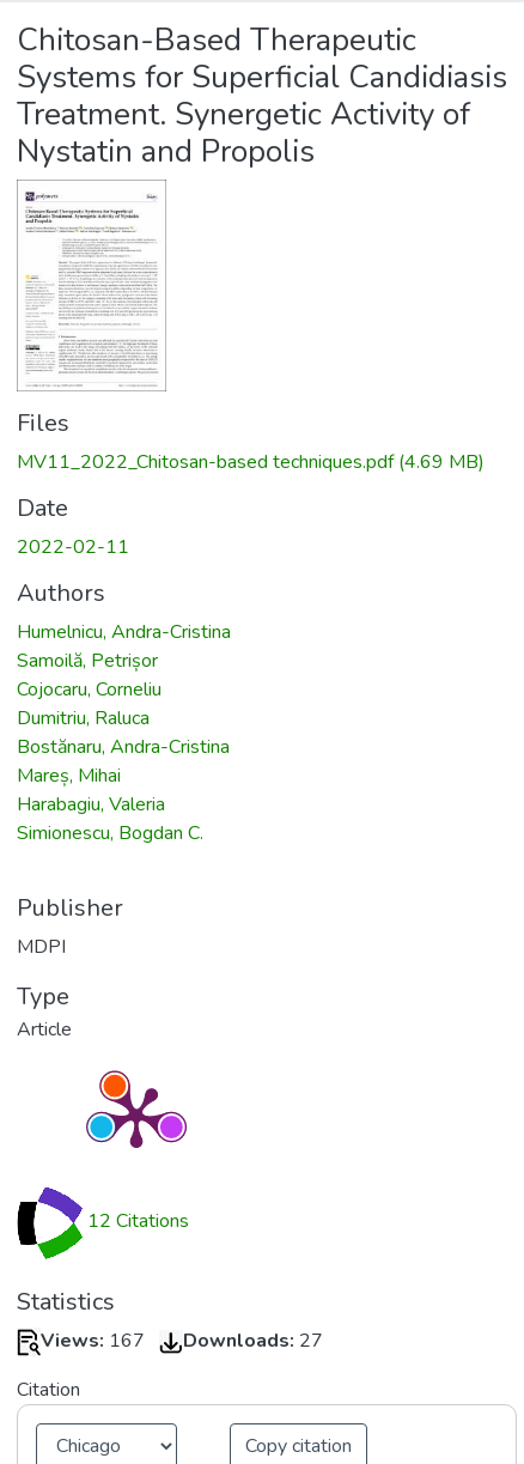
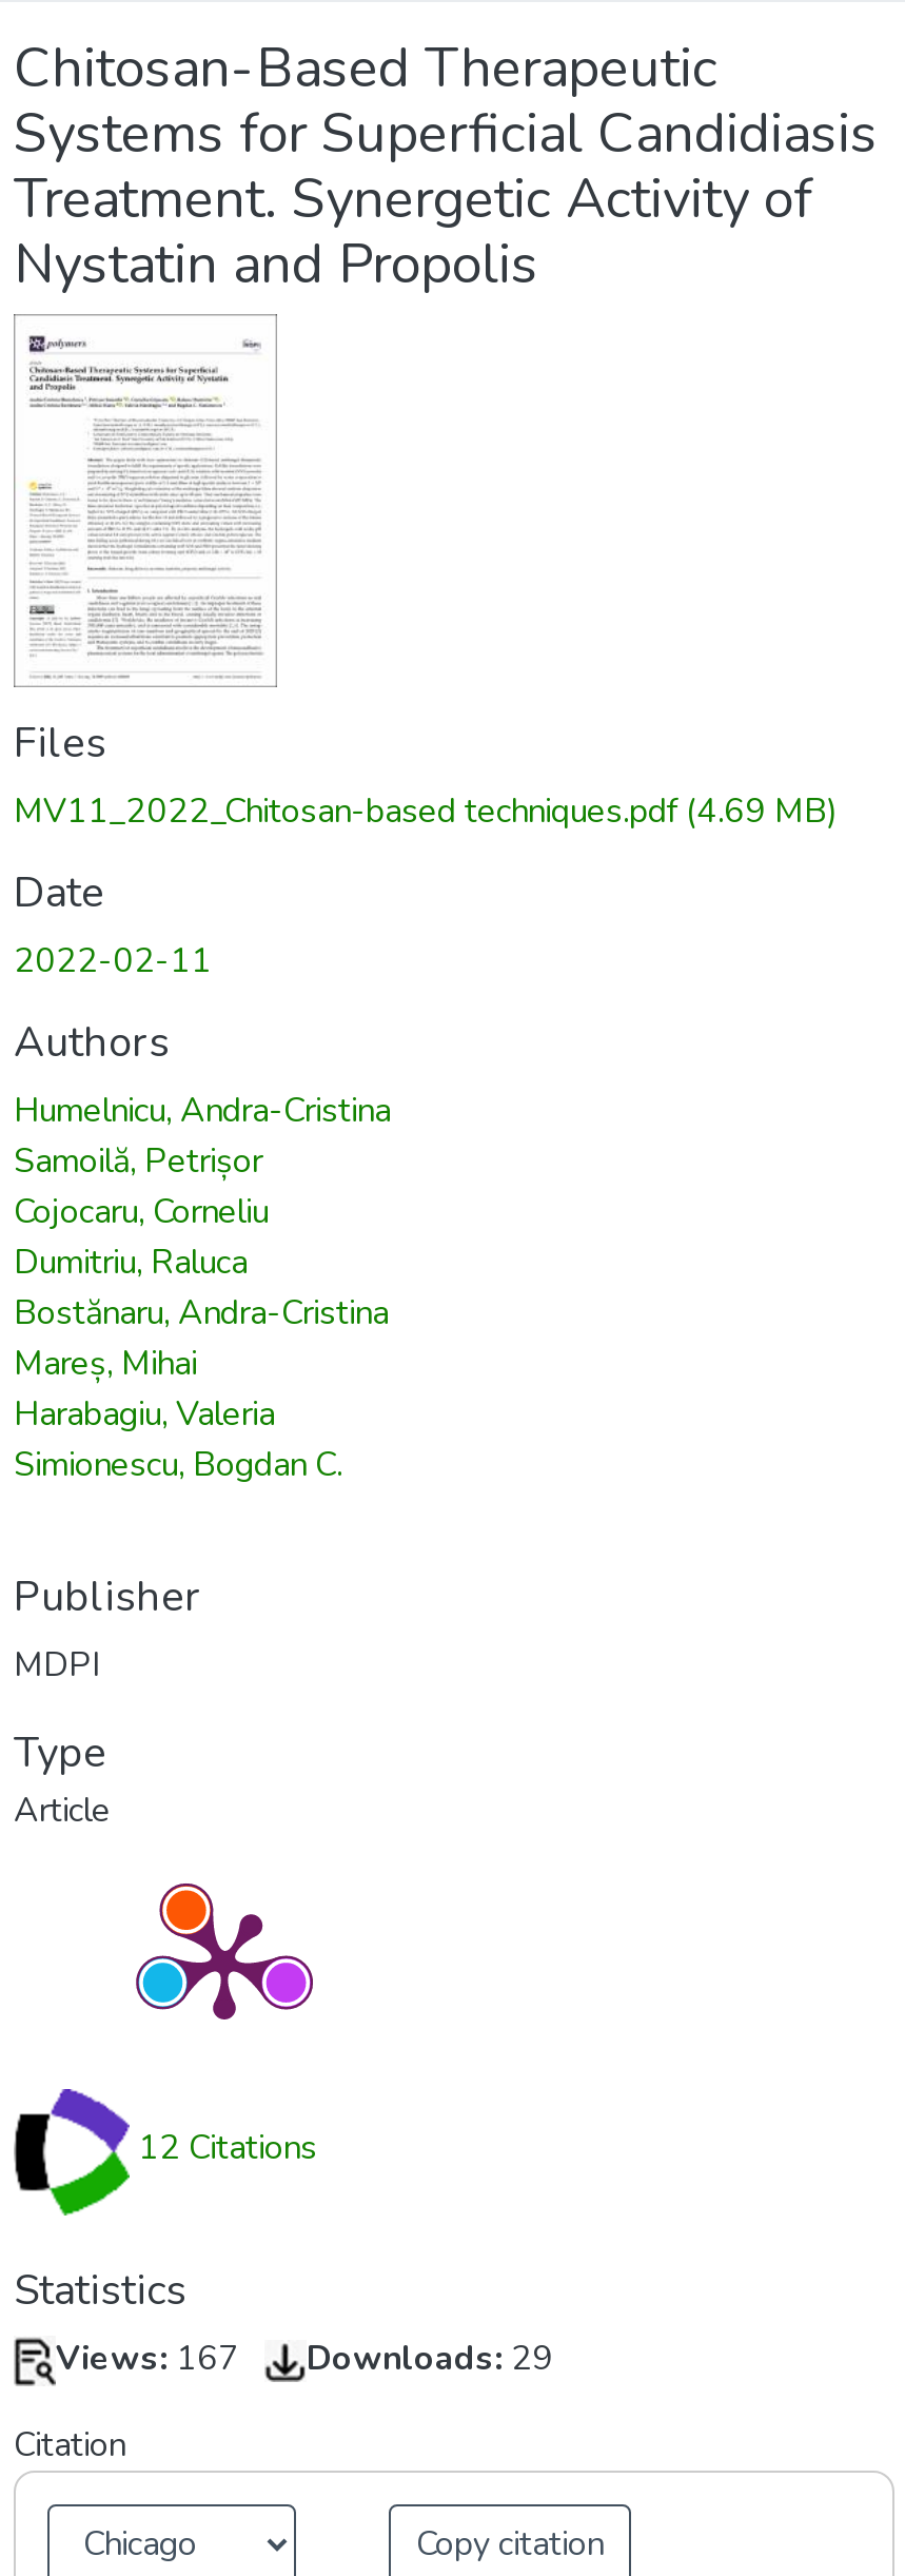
- Views: 167 Downloads: 27
+ Views: 167 Downloads: 29
